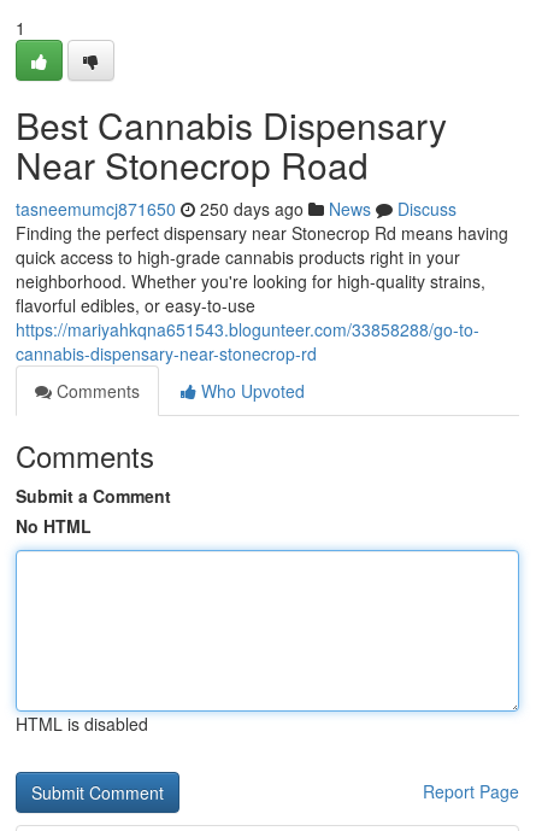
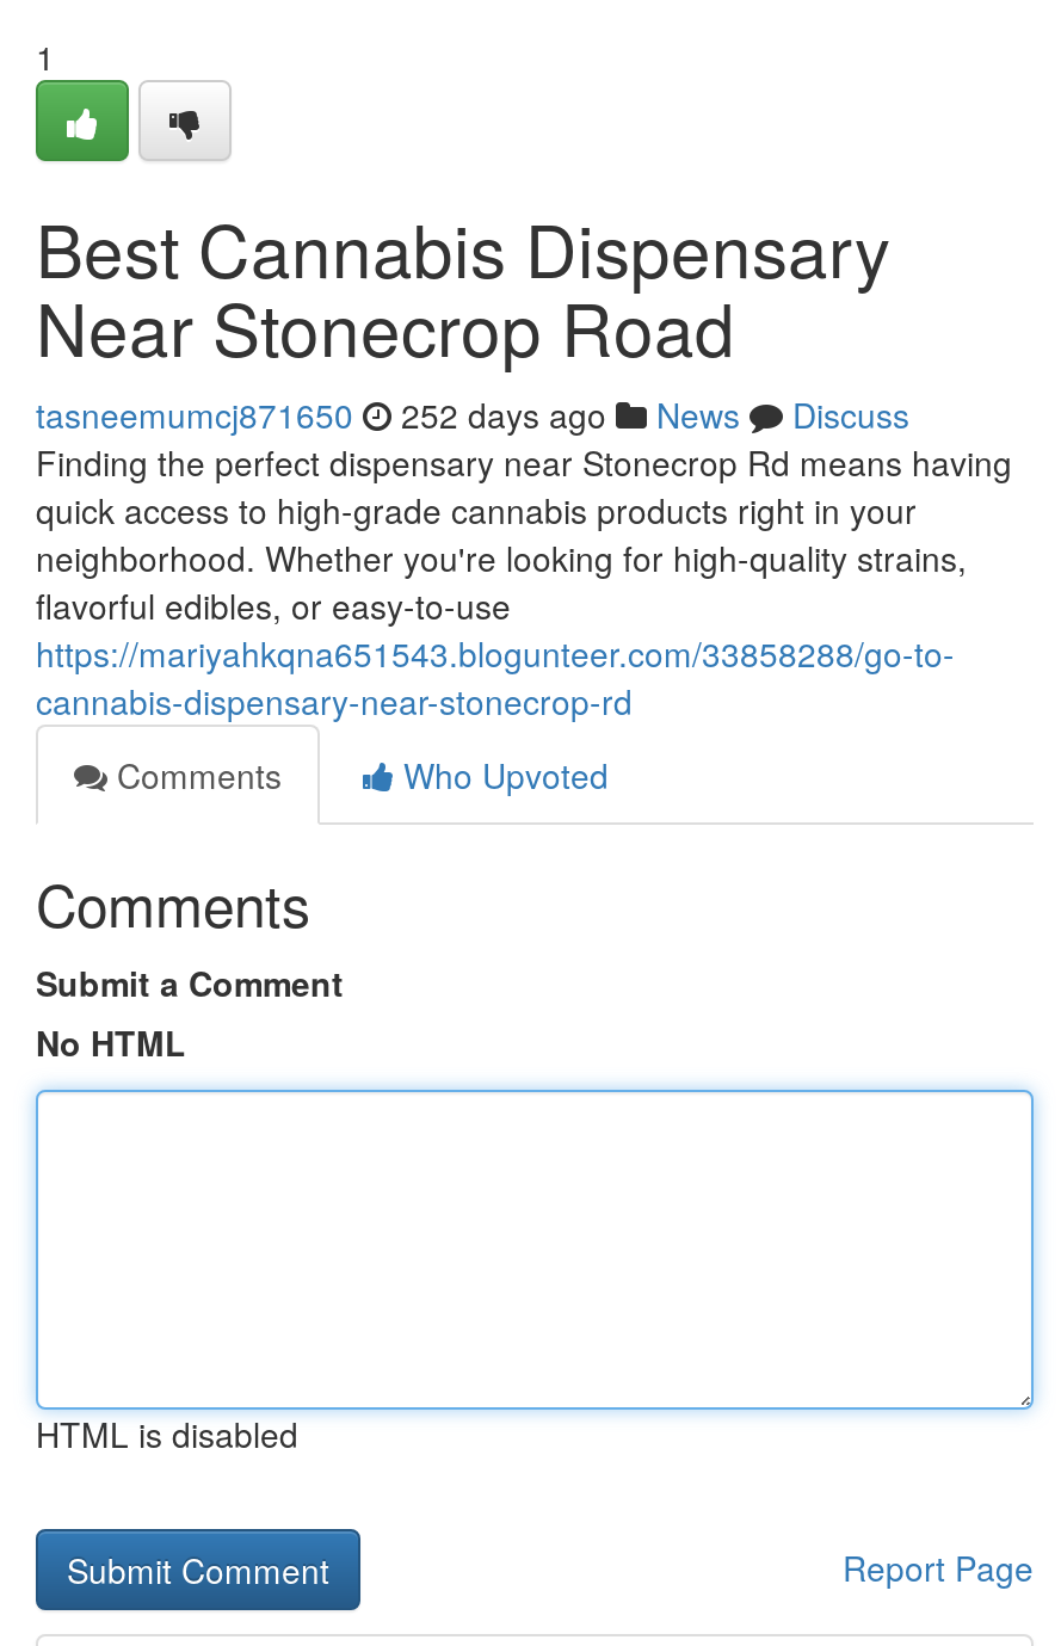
- tasneemumcj871650 250 days ago News Discuss
+ tasneemumcj871650 252 days ago News Discuss
